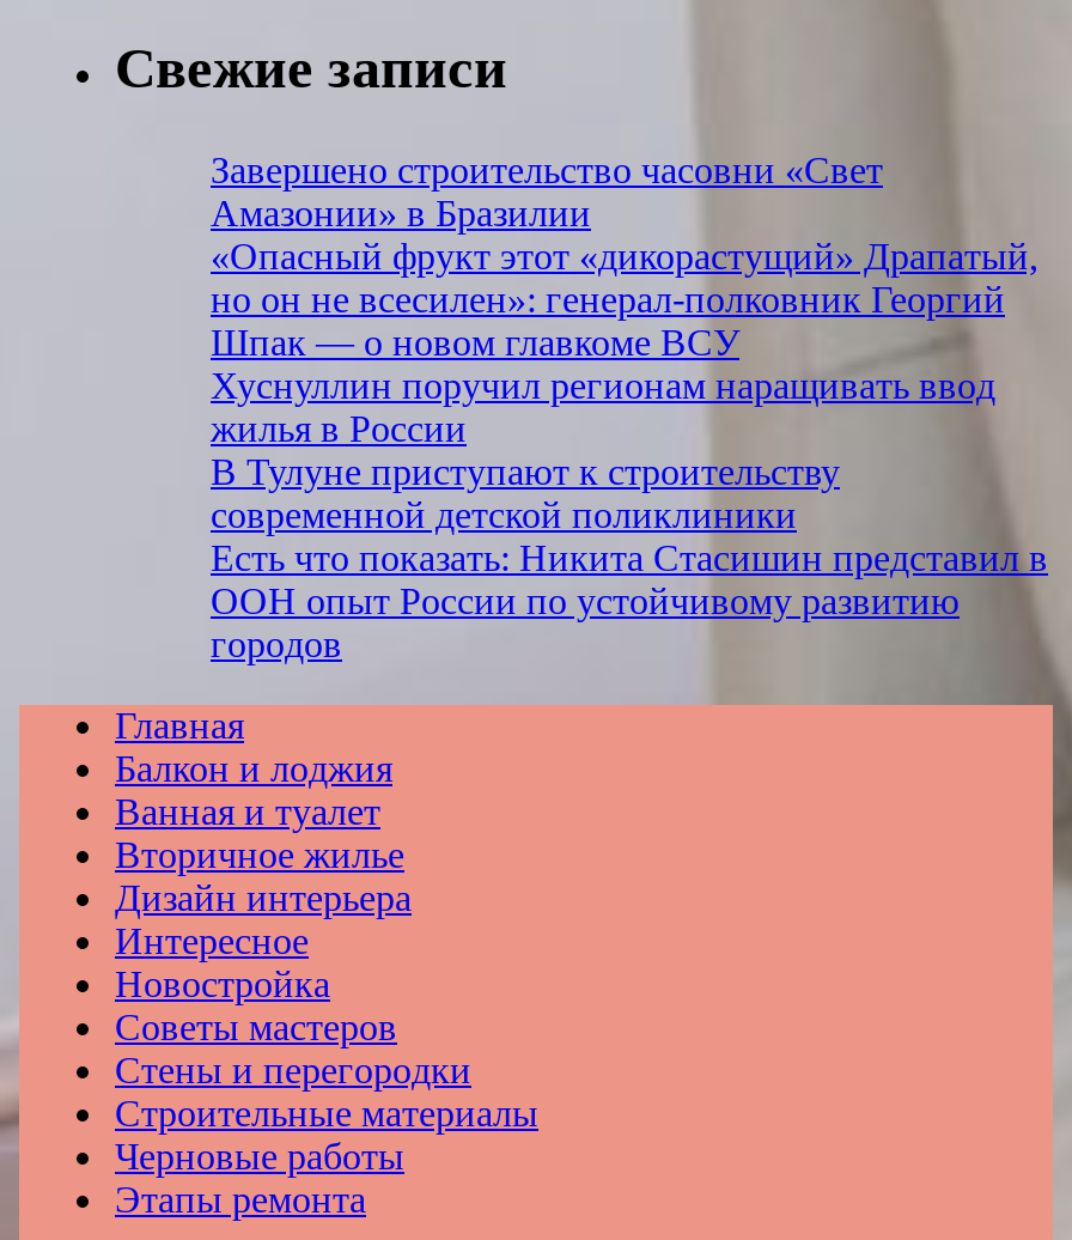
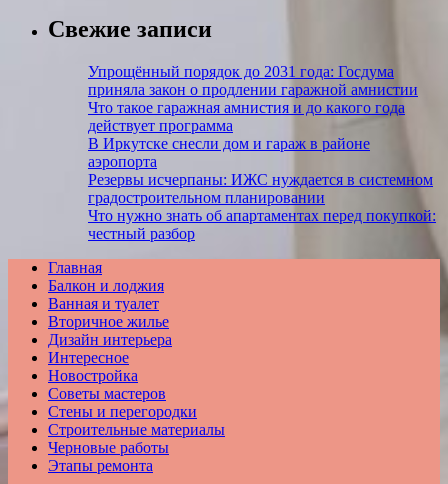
- Завершено строительство часовни «Свет
- Амазонии» в Бразилии
- «Опасный фрукт этот «дикорастущий» Драпатый,
- но он не всесилен»: генерал-полковник Георгий
- Шпак — о новом главкоме ВСУ
- Хуснуллин поручил регионам наращивать ввод
- жилья в России
- В Тулуне приступают к строительству
- современной детской поликлиники
- Есть что показать: Никита Стасишин представил в
- ООН опыт России по устойчивому развитию
- городов
+ Упрощённый порядок до 2031 года: Госдума
+ приняла закон о продлении гаражной амнистии
+ Что такое гаражная амнистия и до какого года
+ действует программа
+ В Иркутске снесли дом и гараж в районе
+ аэропорта
+ Резервы исчерпаны: ИЖС нуждается в системном
+ градостроительном планировании
+ Что нужно знать об апартаментах перед покупкой:
+ честный разбор
